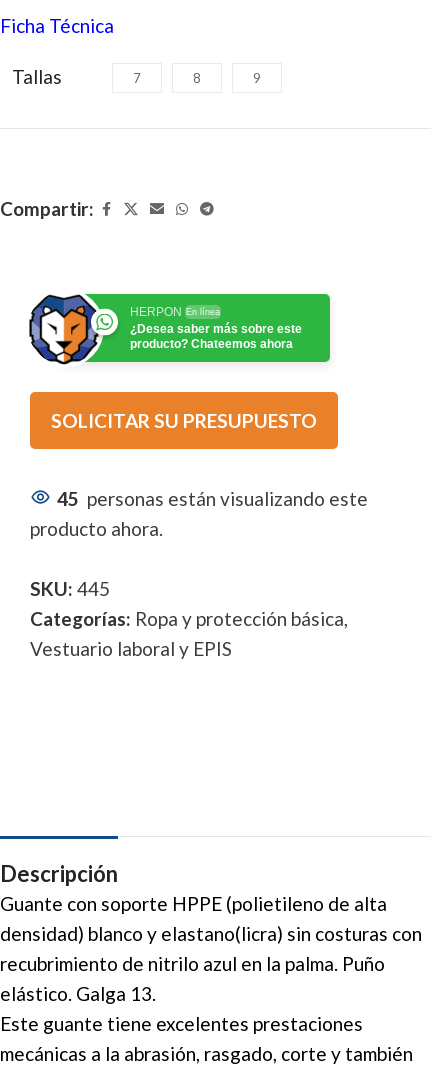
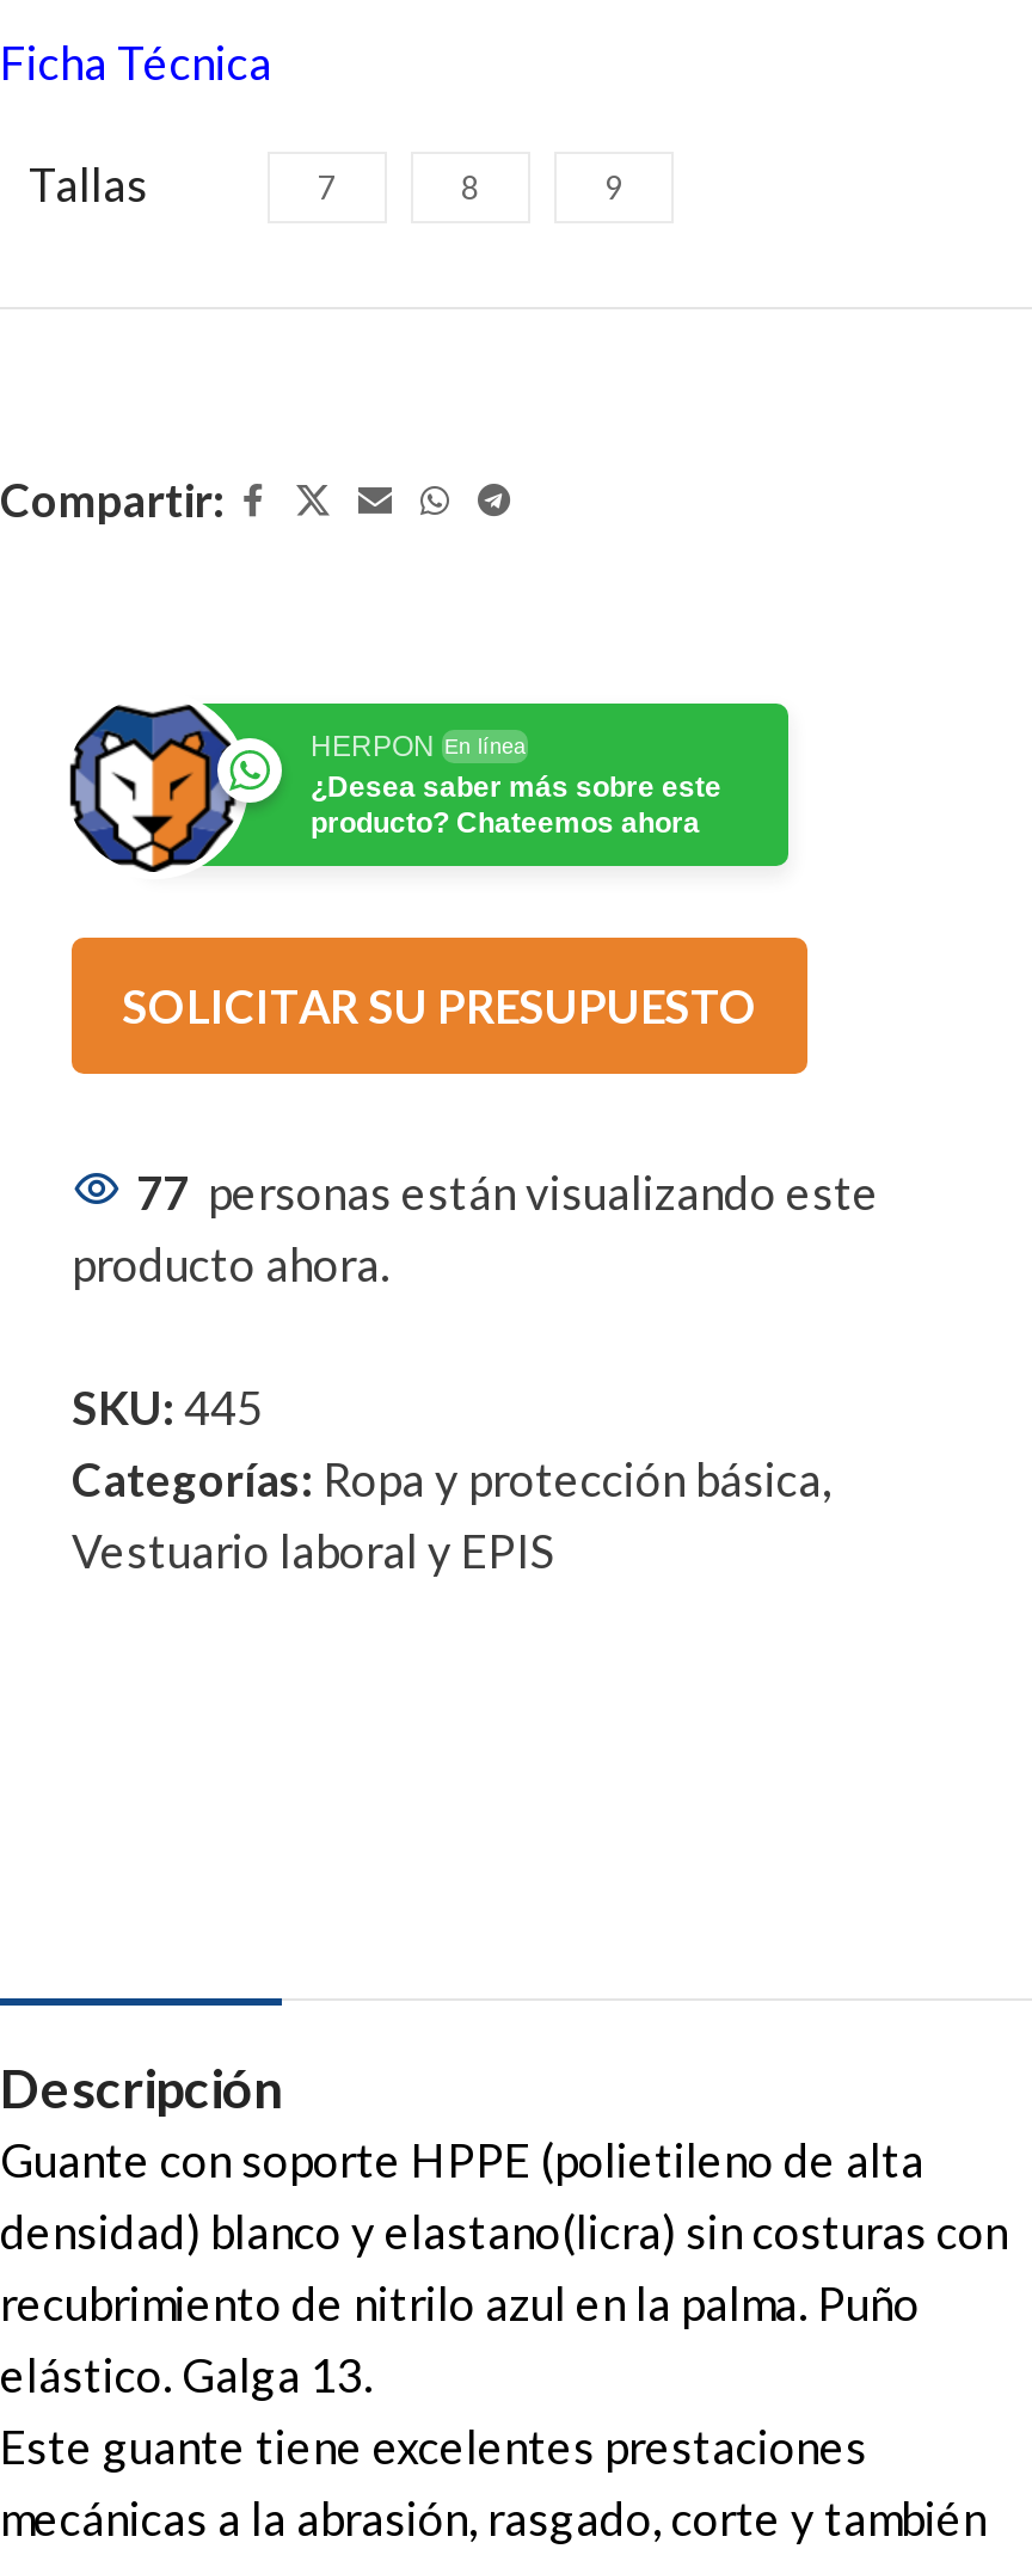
- 45 personas están visualizando este
+ 77 personas están visualizando este
